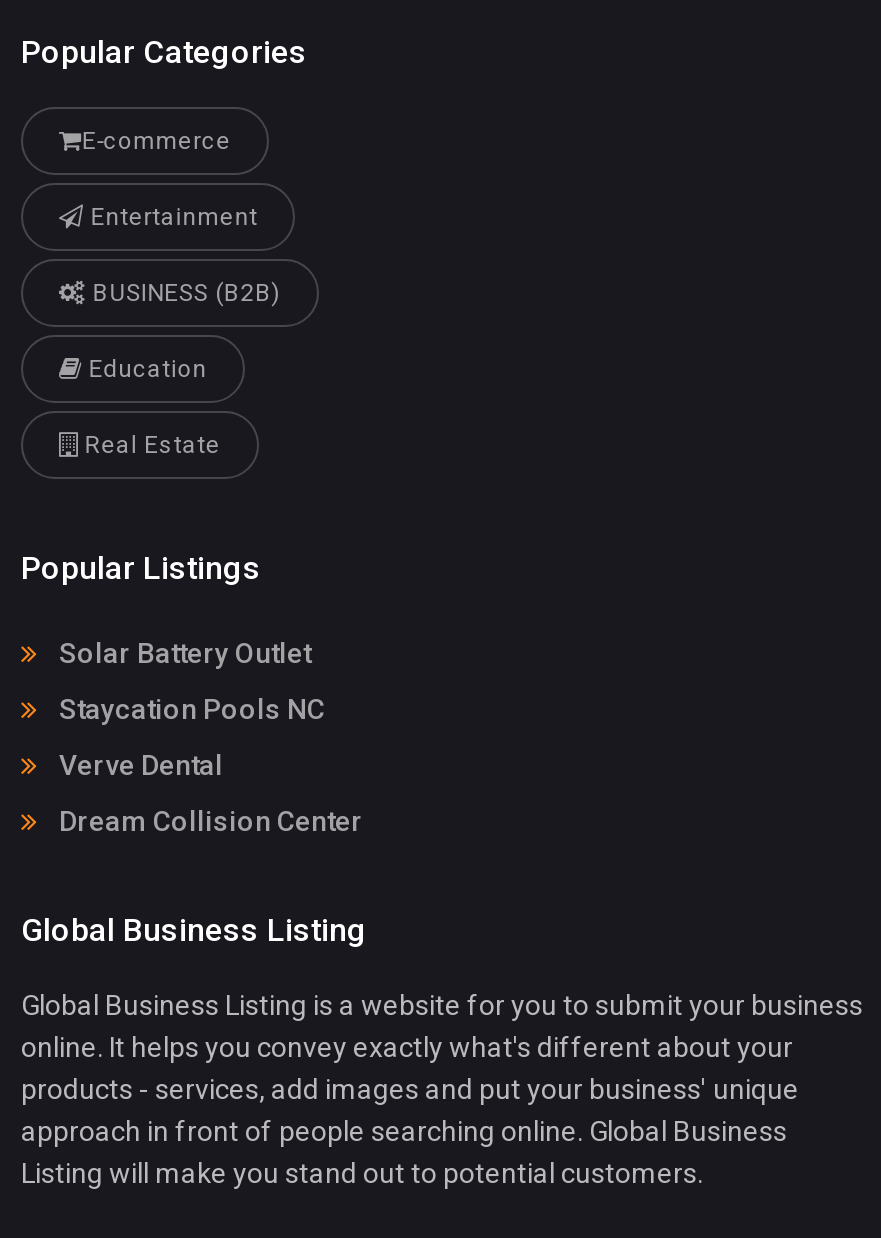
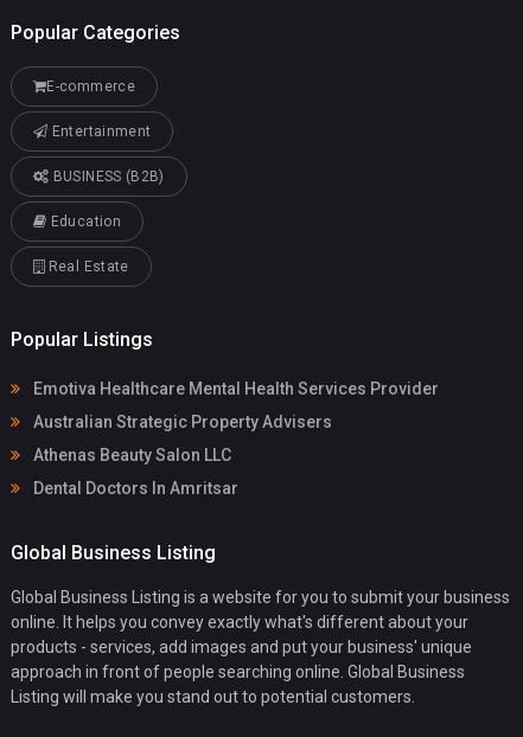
- Solar Battery Outlet
+ Emotiva Healthcare Mental Health Services Provider

- Staycation Pools NC
+ Australian Strategic Property Advisers

- Verve Dental
+ Athenas Beauty Salon LLC

- Dream Collision Center
+ Dental Doctors In Amritsar
